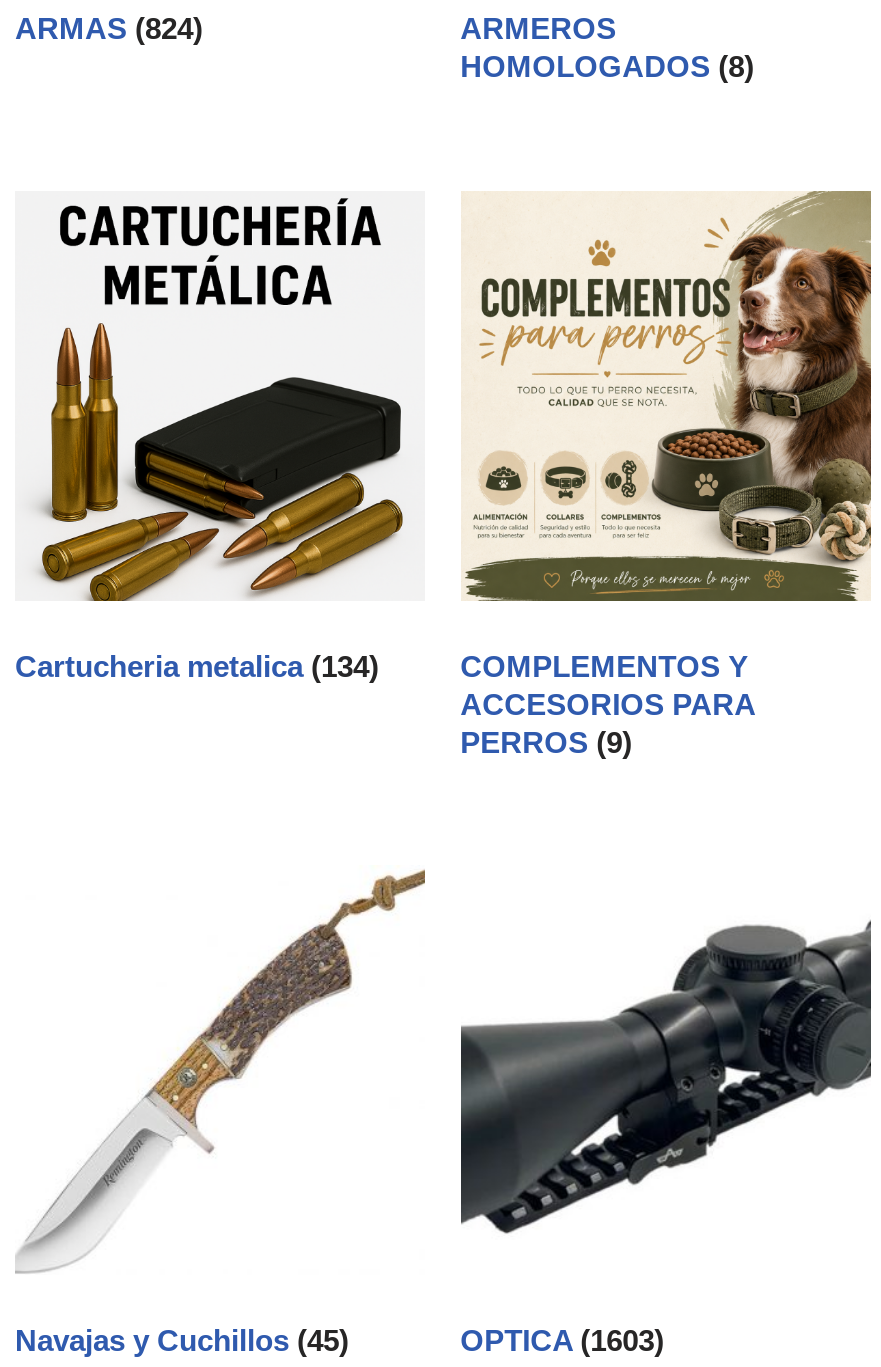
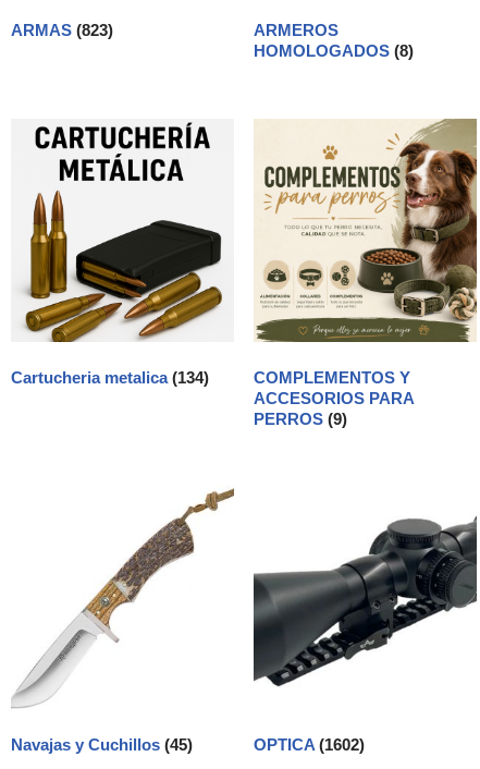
- ARMAS (824)
+ ARMAS (823)

- OPTICA (1603)
+ OPTICA (1602)
